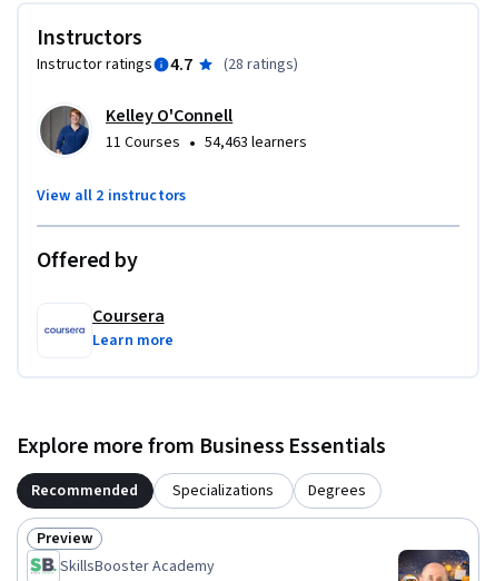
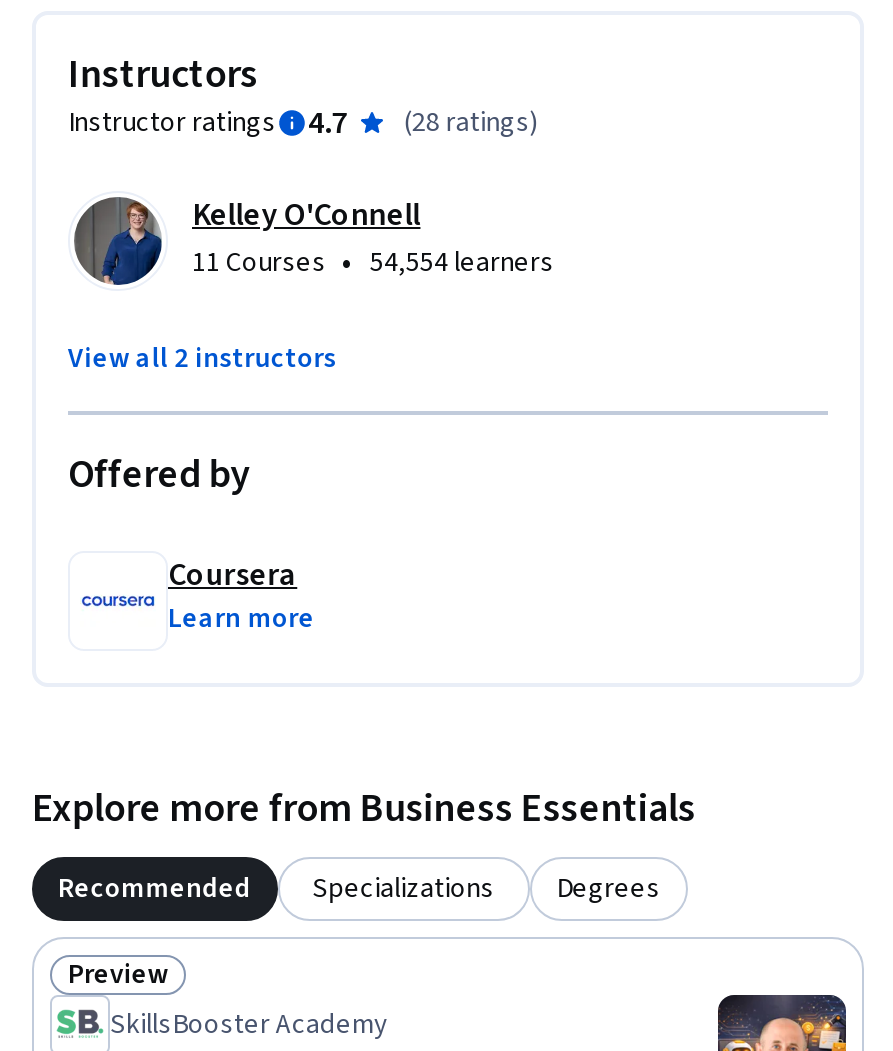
- 11 Courses • 54,463 learners
+ 11 Courses • 54,554 learners
